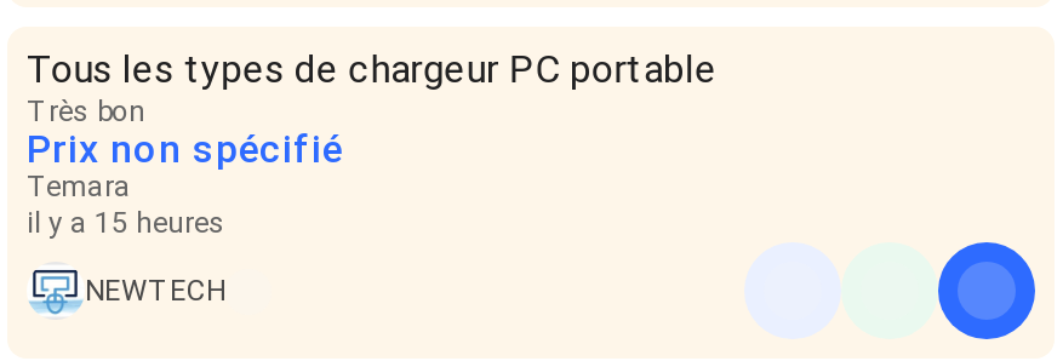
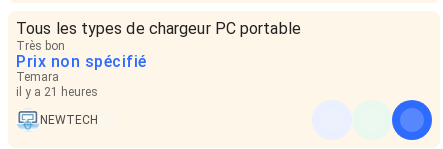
- il y a 15 heures
+ il y a 21 heures
